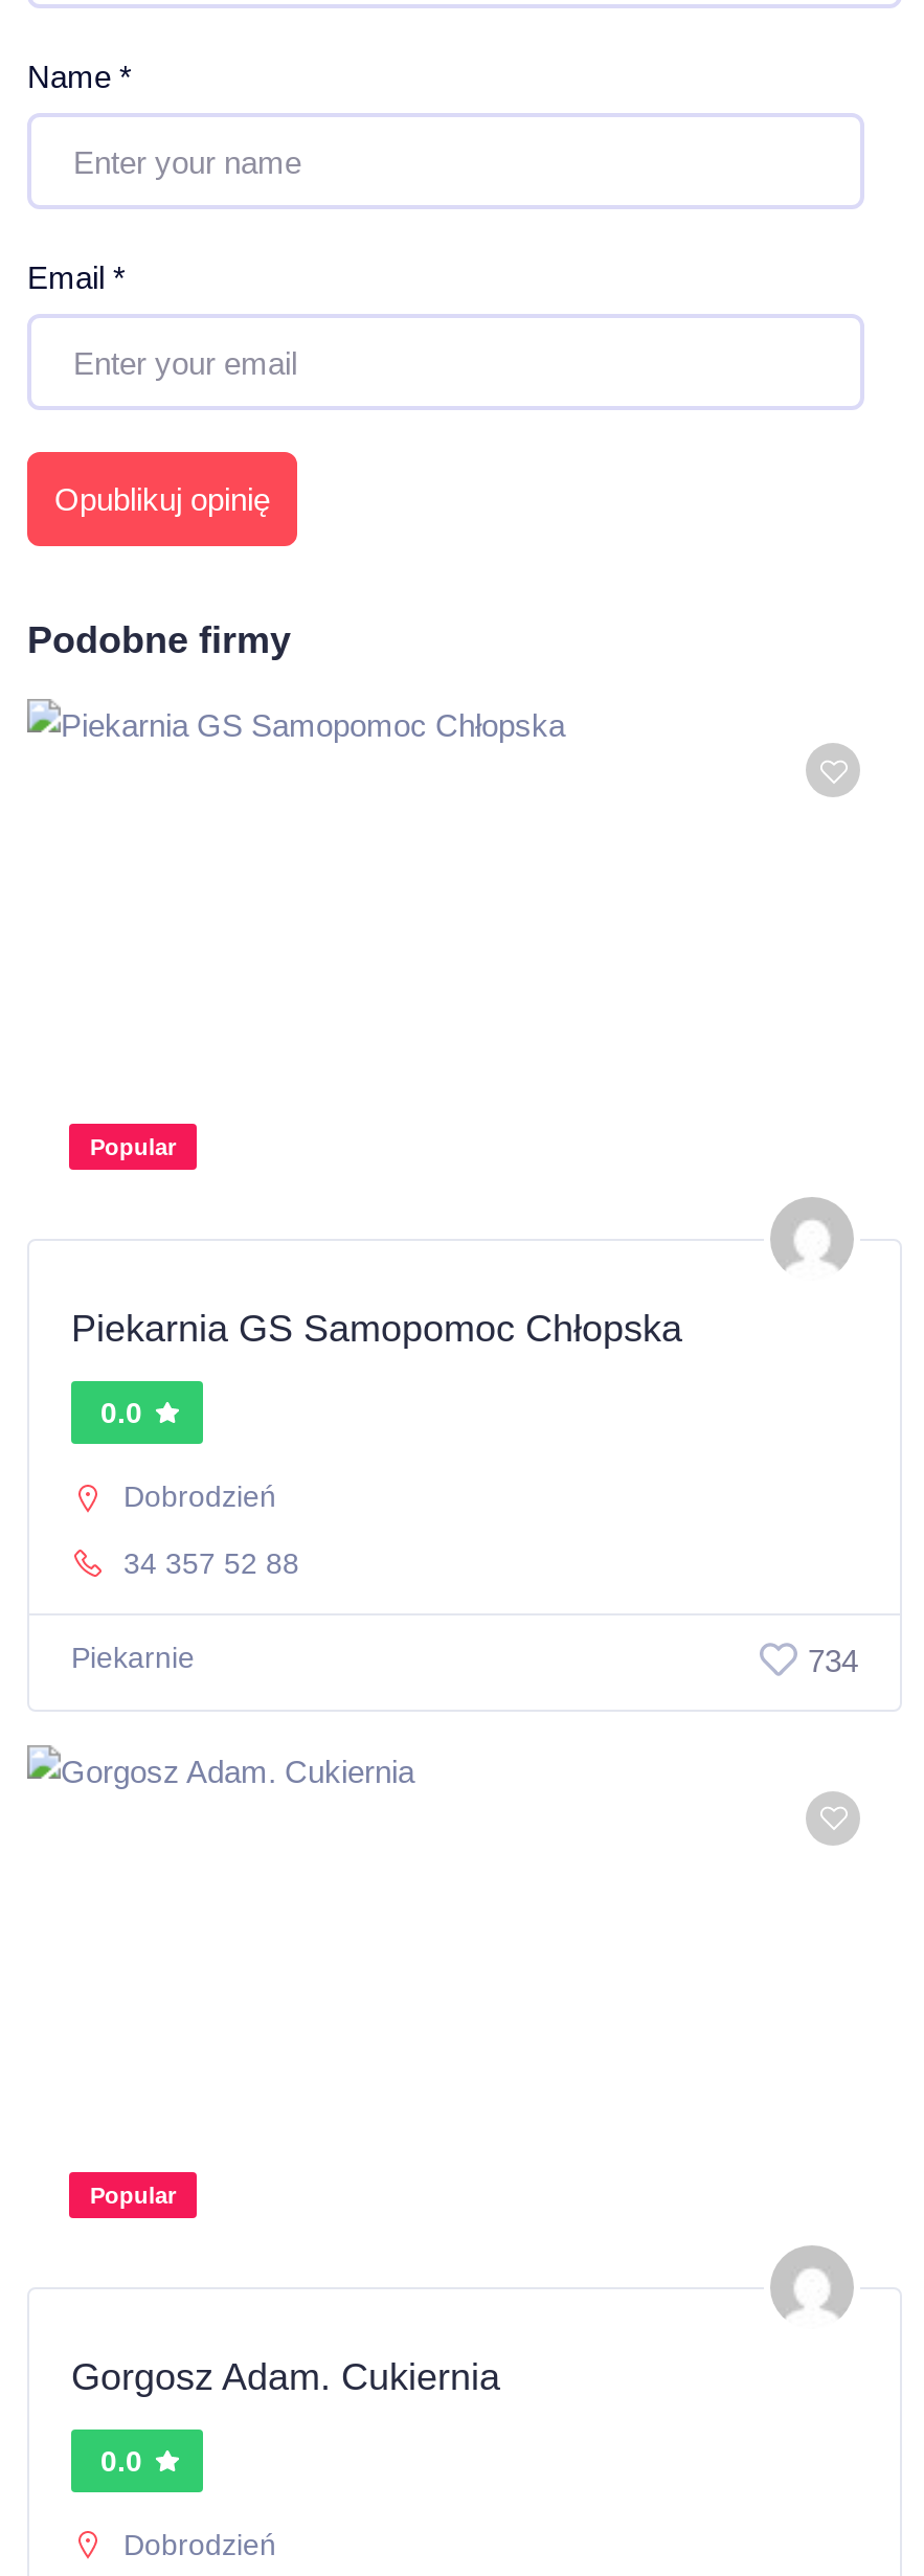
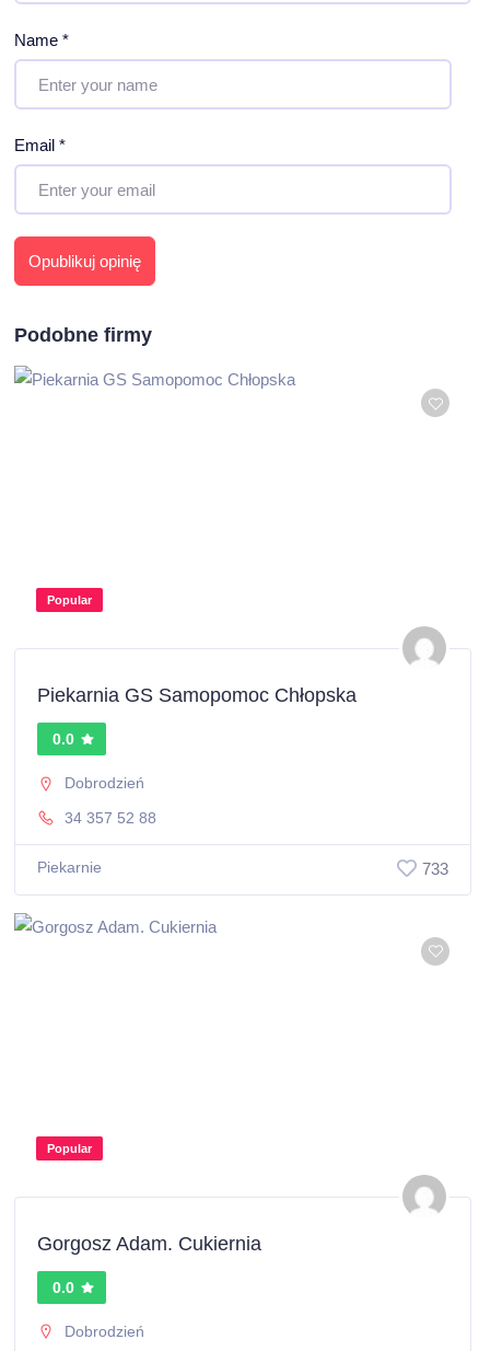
- 734
+ 733
